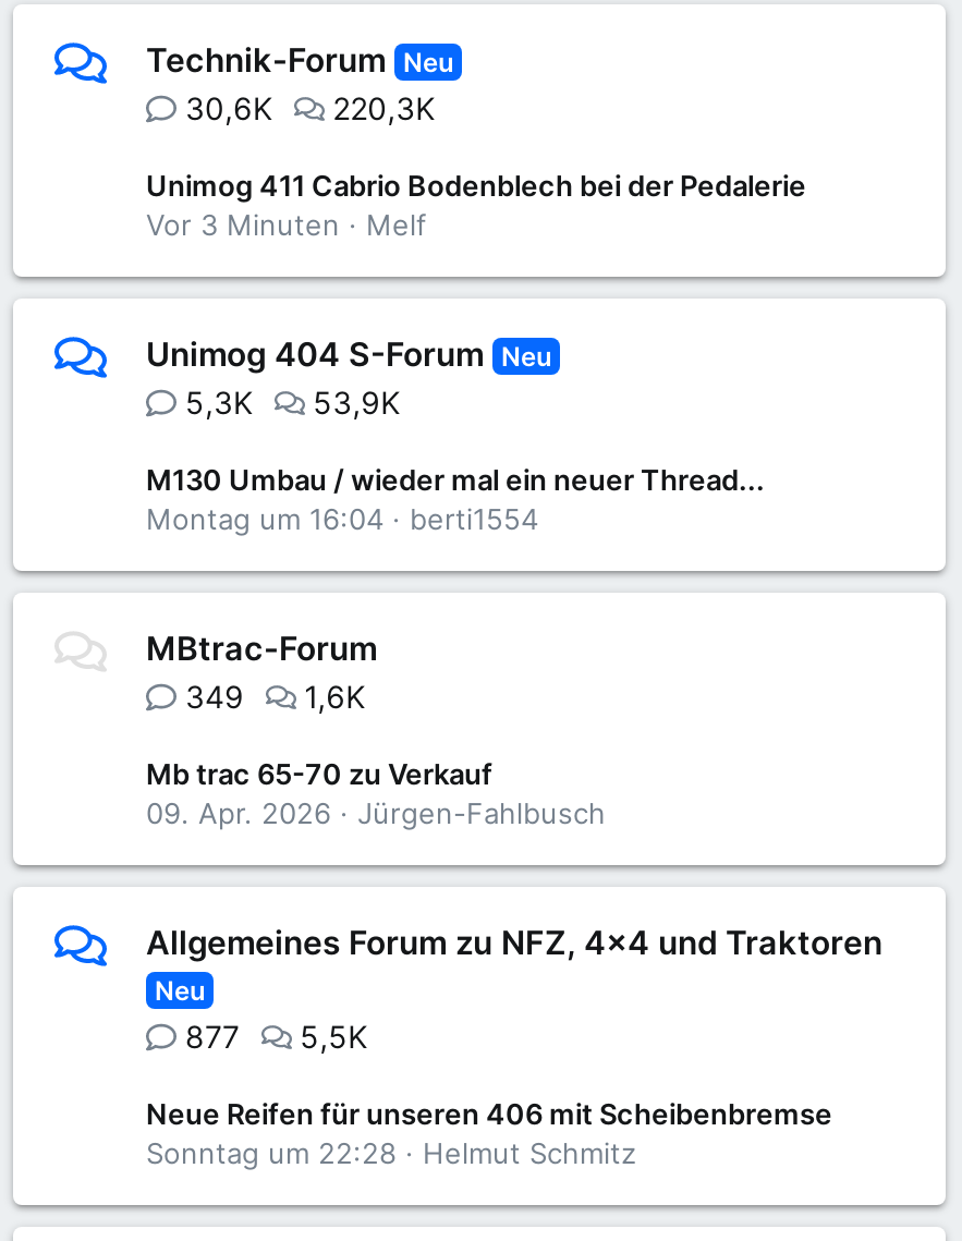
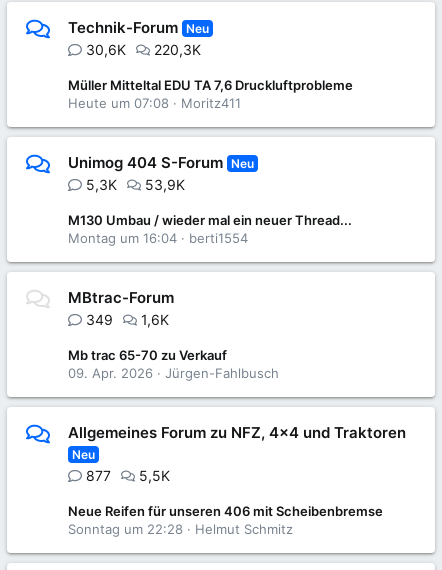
- Unimog 411 Cabrio Bodenblech bei der Pedalerie
- Vor 3 Minuten
- Melf
+ Müller Mitteltal EDU TA 7,6 Druckluftprobleme
+ Heute um 07:08
+ Moritz411
